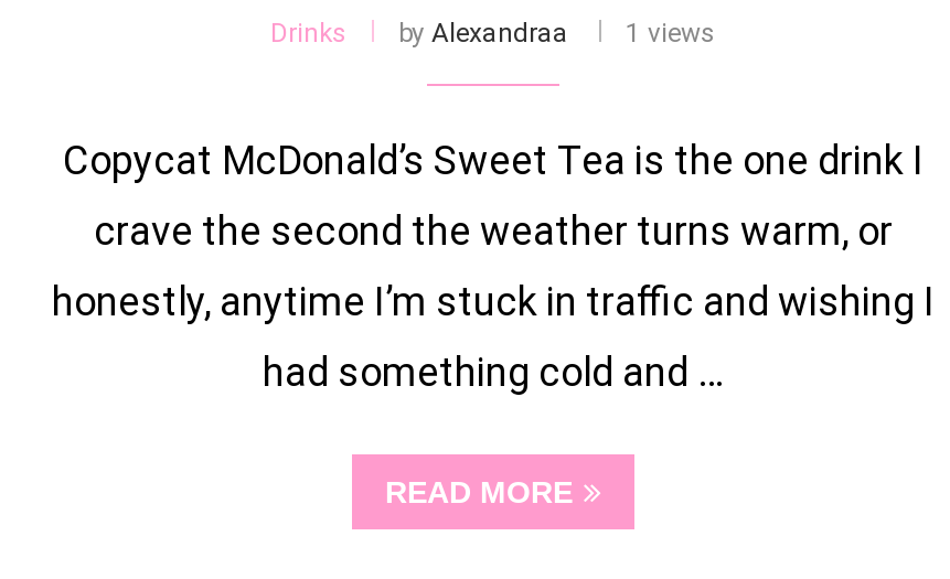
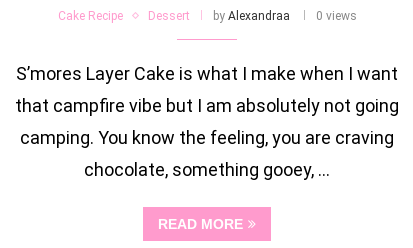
- Drinks
+ Cake Recipe
+ Dessert

- 1 views
+ 0 views

- Copycat McDonald’s Sweet Tea is the one drink I
+ S’mores Layer Cake is what I make when I want

- crave the second the weather turns warm, or
+ that campfire vibe but I am absolutely not going

- honestly, anytime I’m stuck in traffic and wishing I
+ camping. You know the feeling, you are craving

- had something cold and …
+ chocolate, something gooey, …
